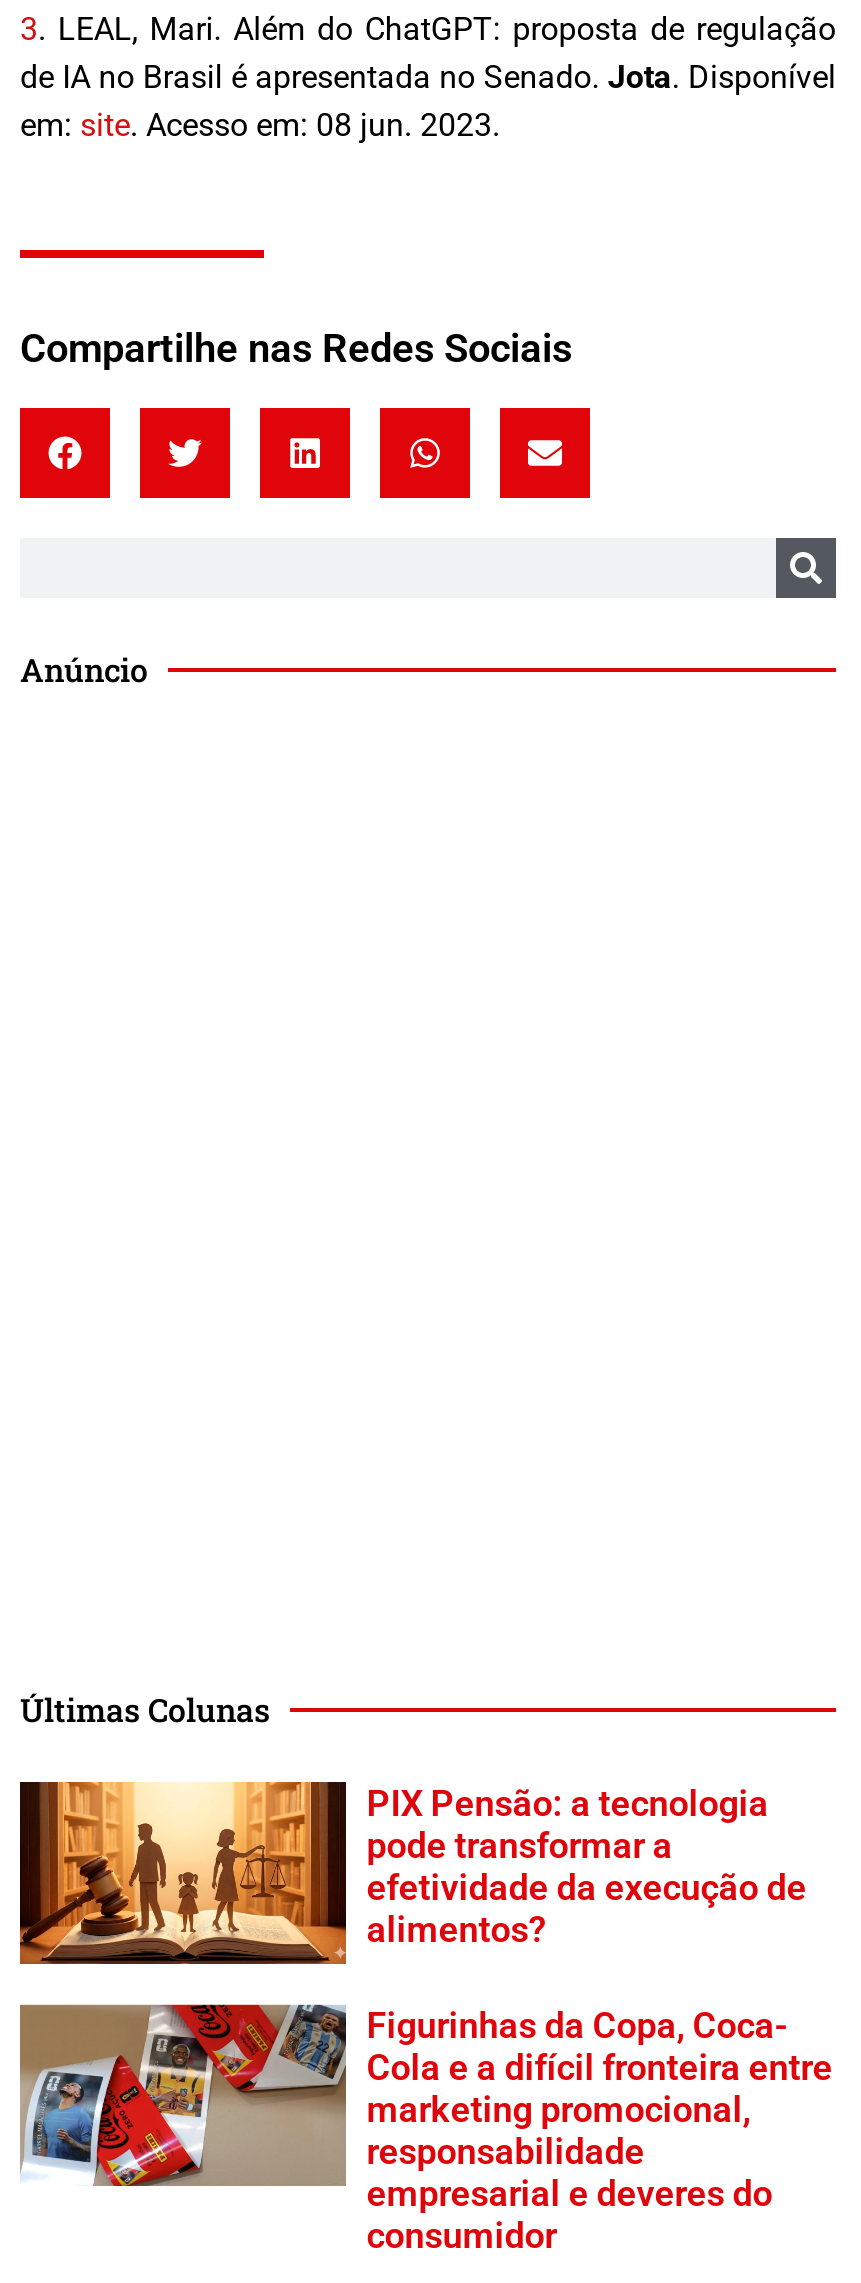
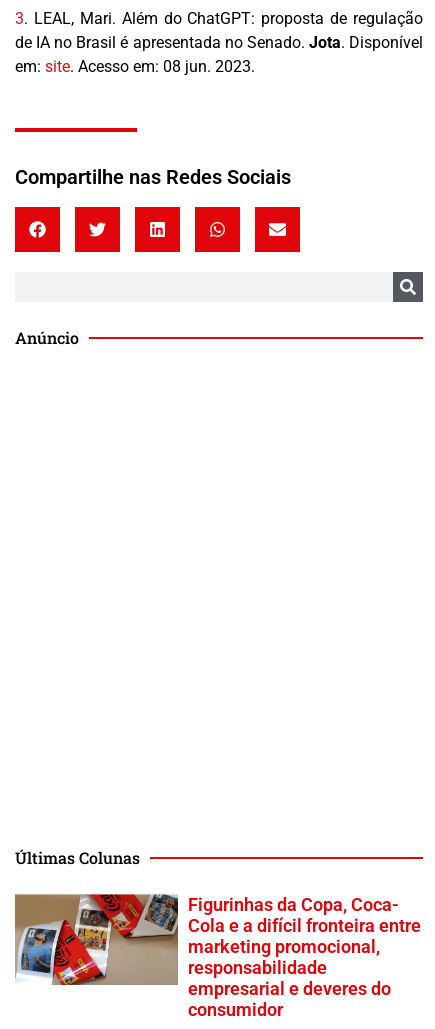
- [image]
- PIX Pensão: a tecnologia
- pode transformar a
- efetividade da execução de
- alimentos?
